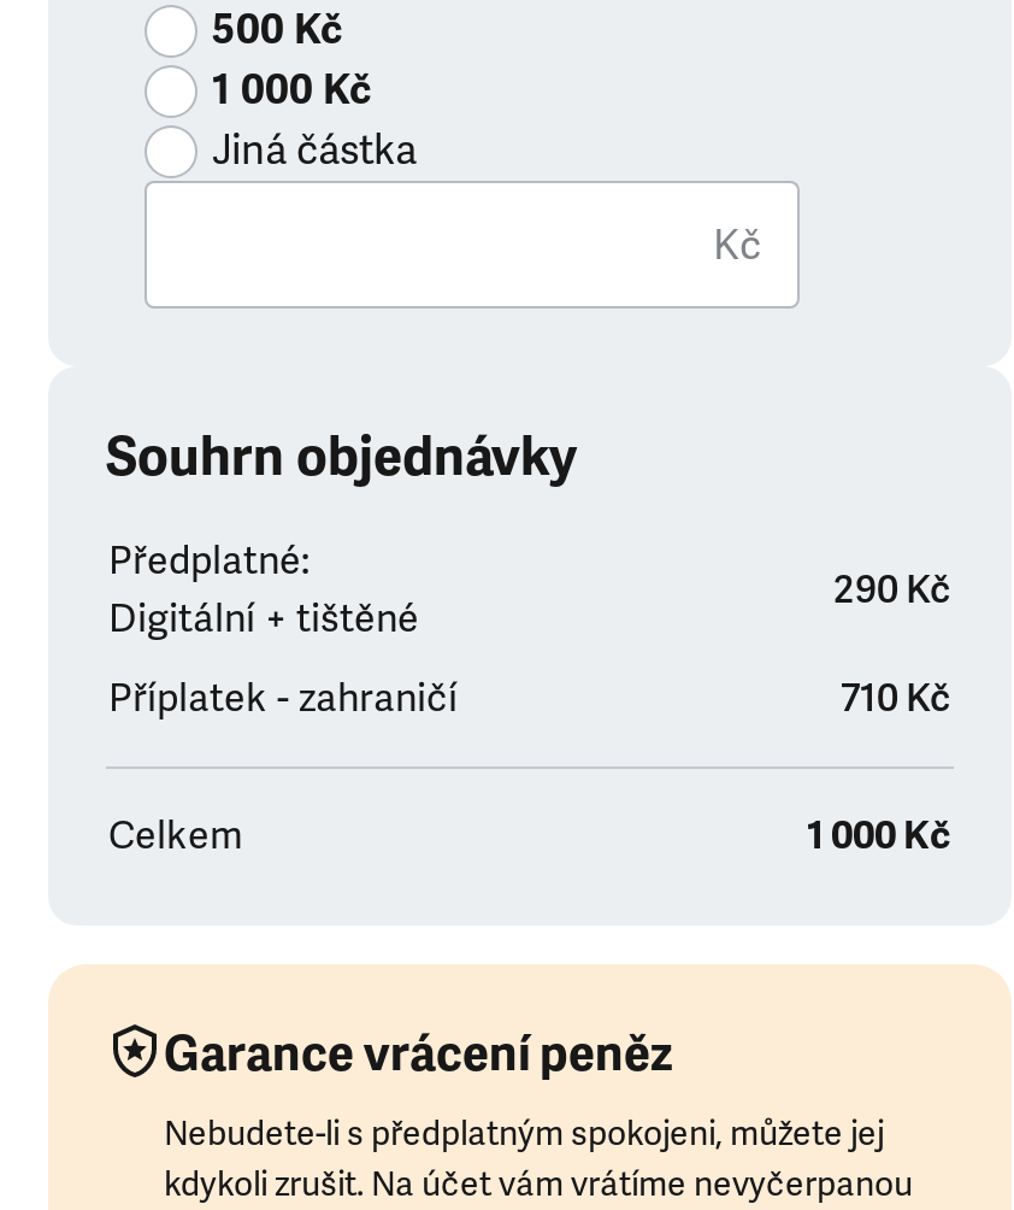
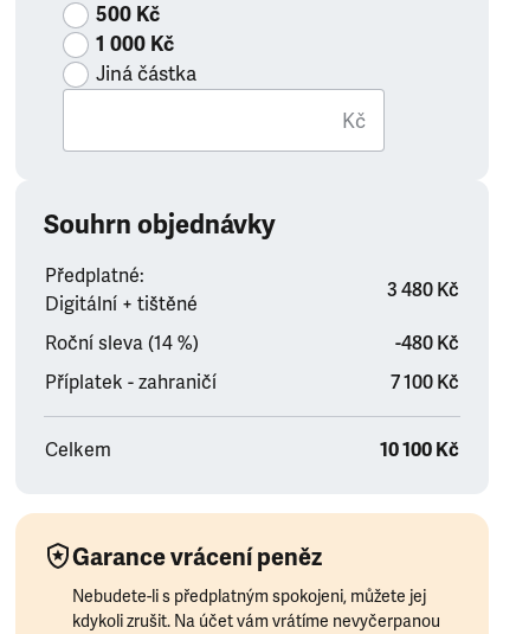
- 290 Kč
+ 3 480 Kč
+ Roční sleva (14 %)
+ -480 Kč

- 710 Kč
+ 7 100 Kč

- 1 000 Kč
+ 10 100 Kč
